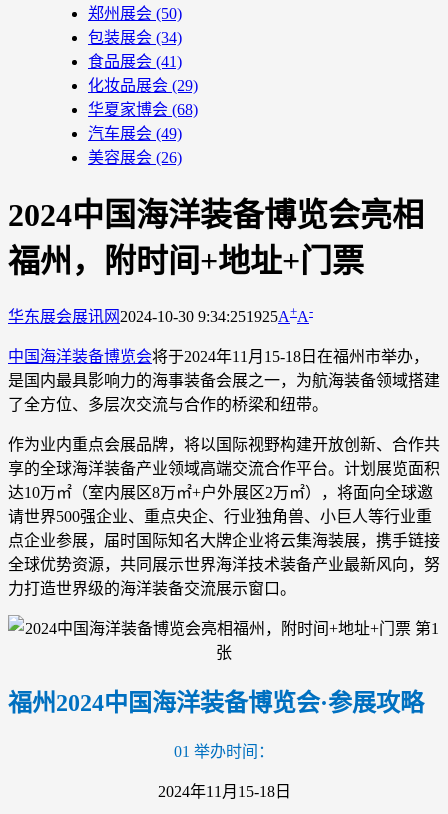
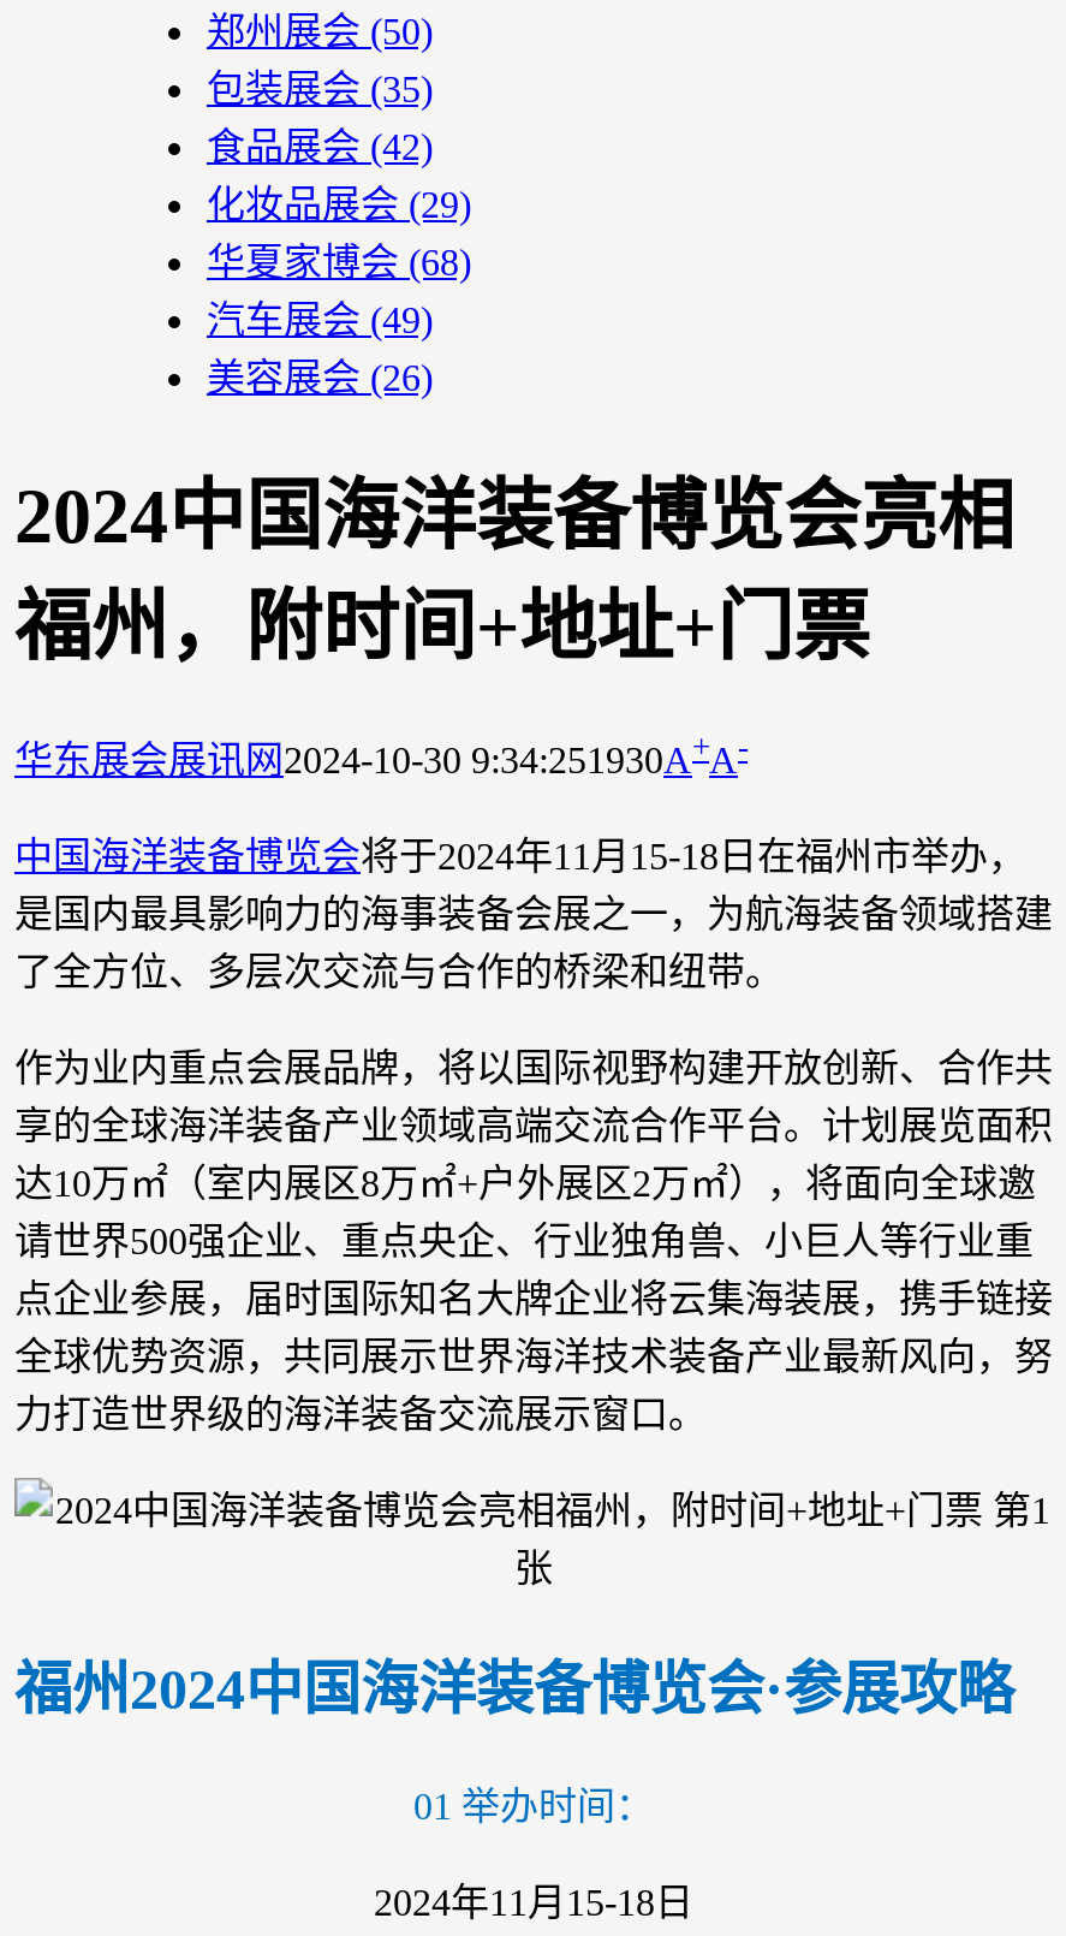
- 包装展会(34)
+ 包装展会(35)

- 食品展会(41)
+ 食品展会(42)

- 华东展会展讯网2024-10-30 9:34:251925A+A-
+ 华东展会展讯网2024-10-30 9:34:251930A+A-
